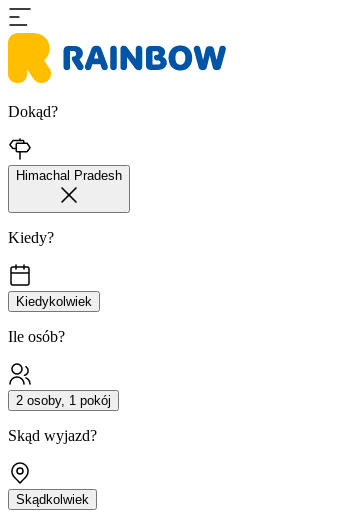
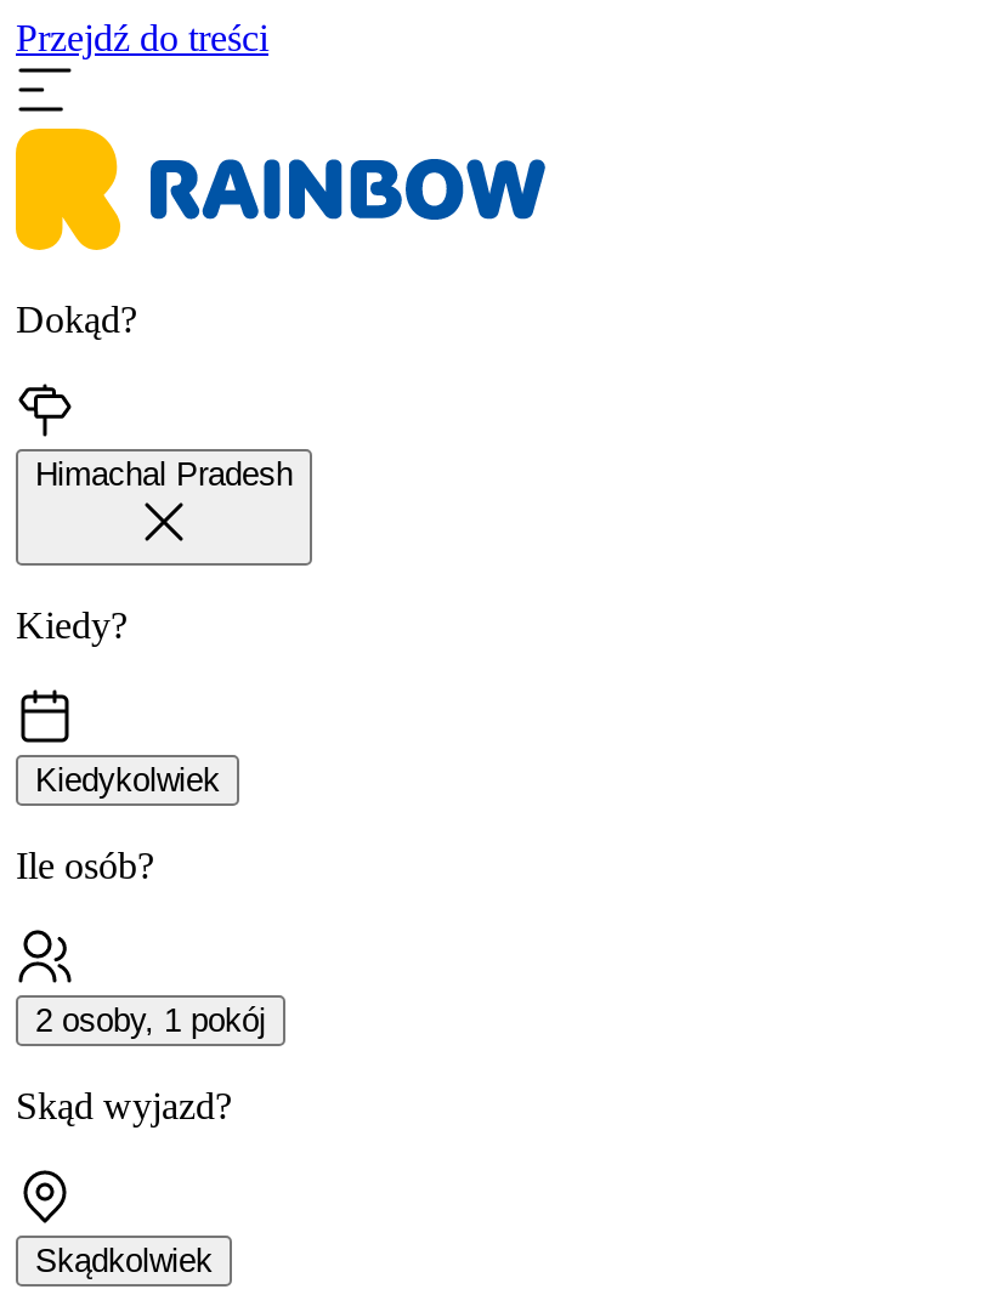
+ Przejdź do treści
